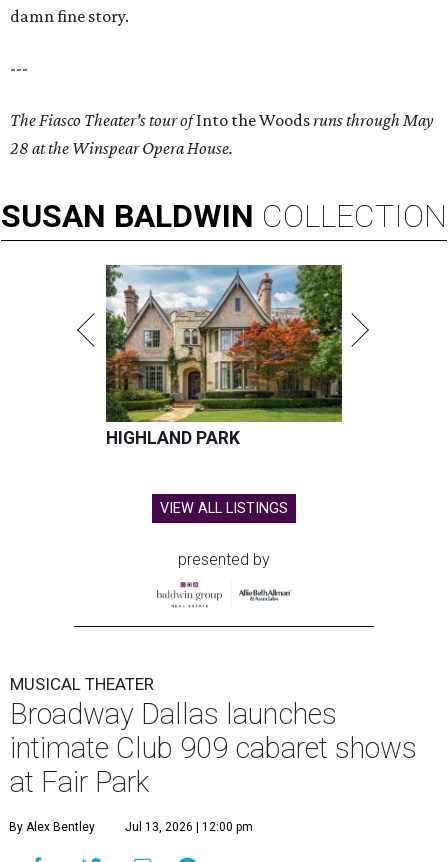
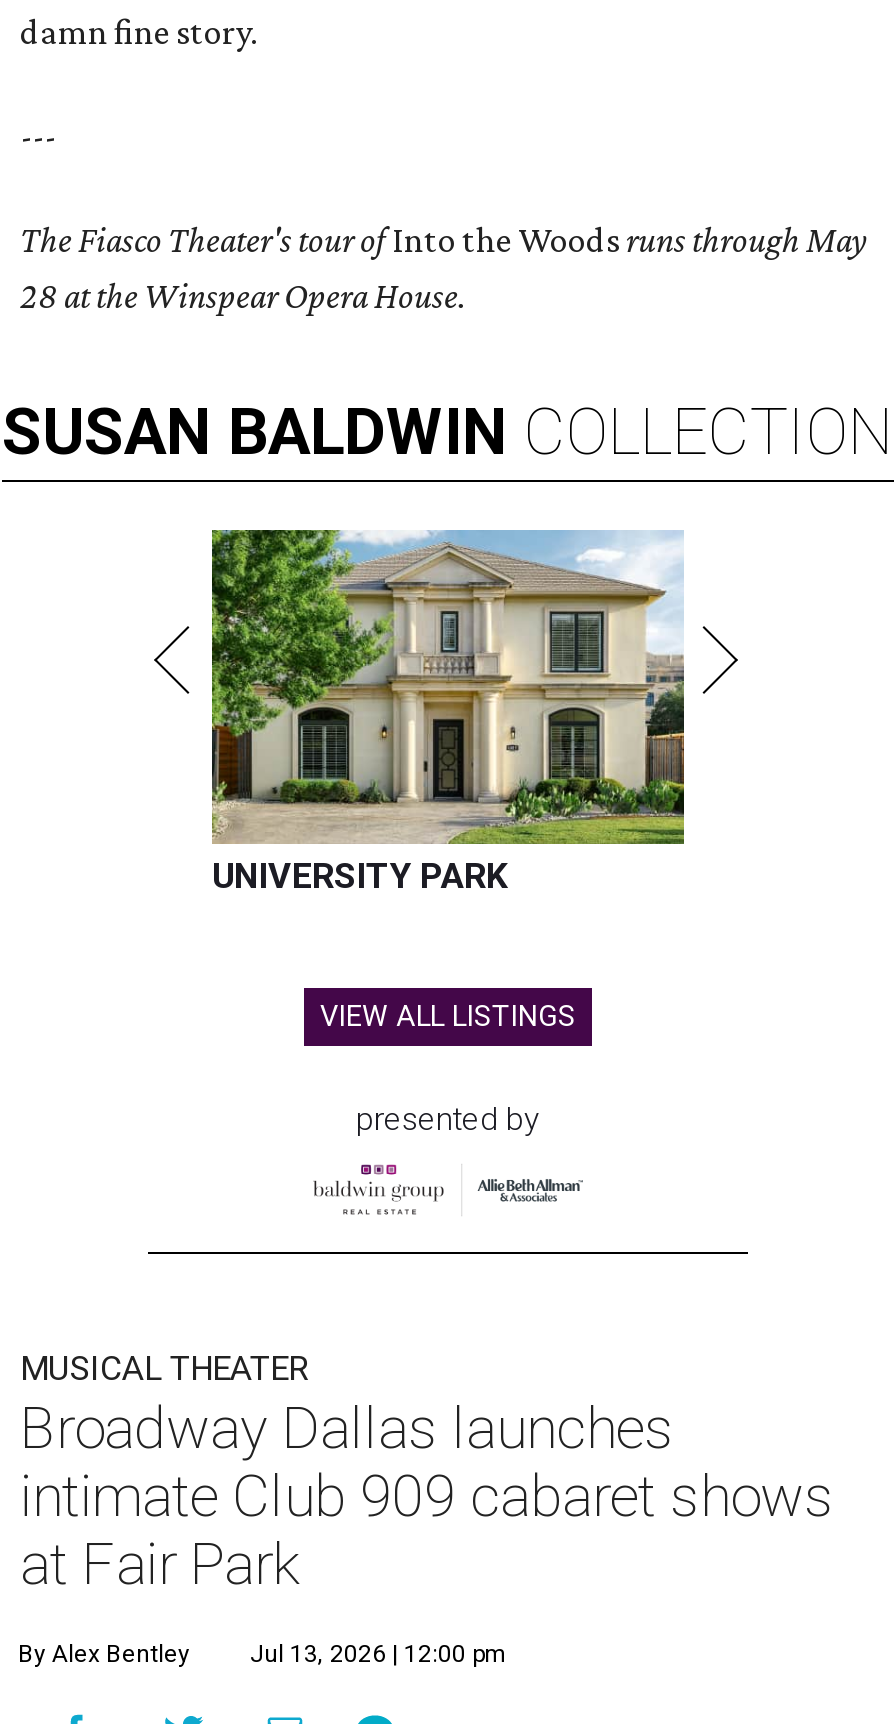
- [image]
- HIGHLAND PARK
+ [image]
+ UNIVERSITY PARK
